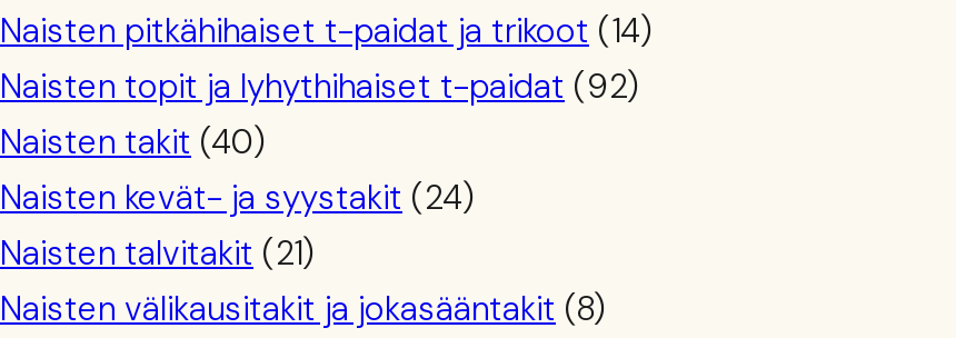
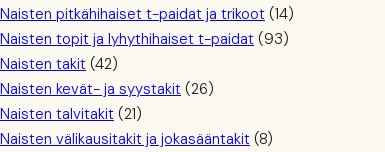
- Naisten topit ja lyhythihaiset t-paidat (92)
+ Naisten topit ja lyhythihaiset t-paidat (93)

- Naisten takit (40)
+ Naisten takit (42)

- Naisten kevät- ja syystakit (24)
+ Naisten kevät- ja syystakit (26)
